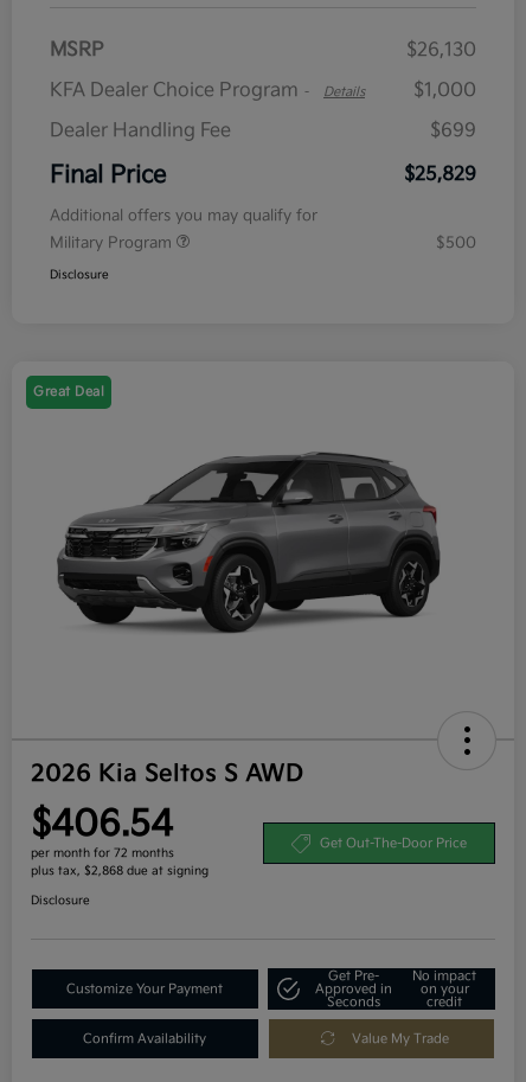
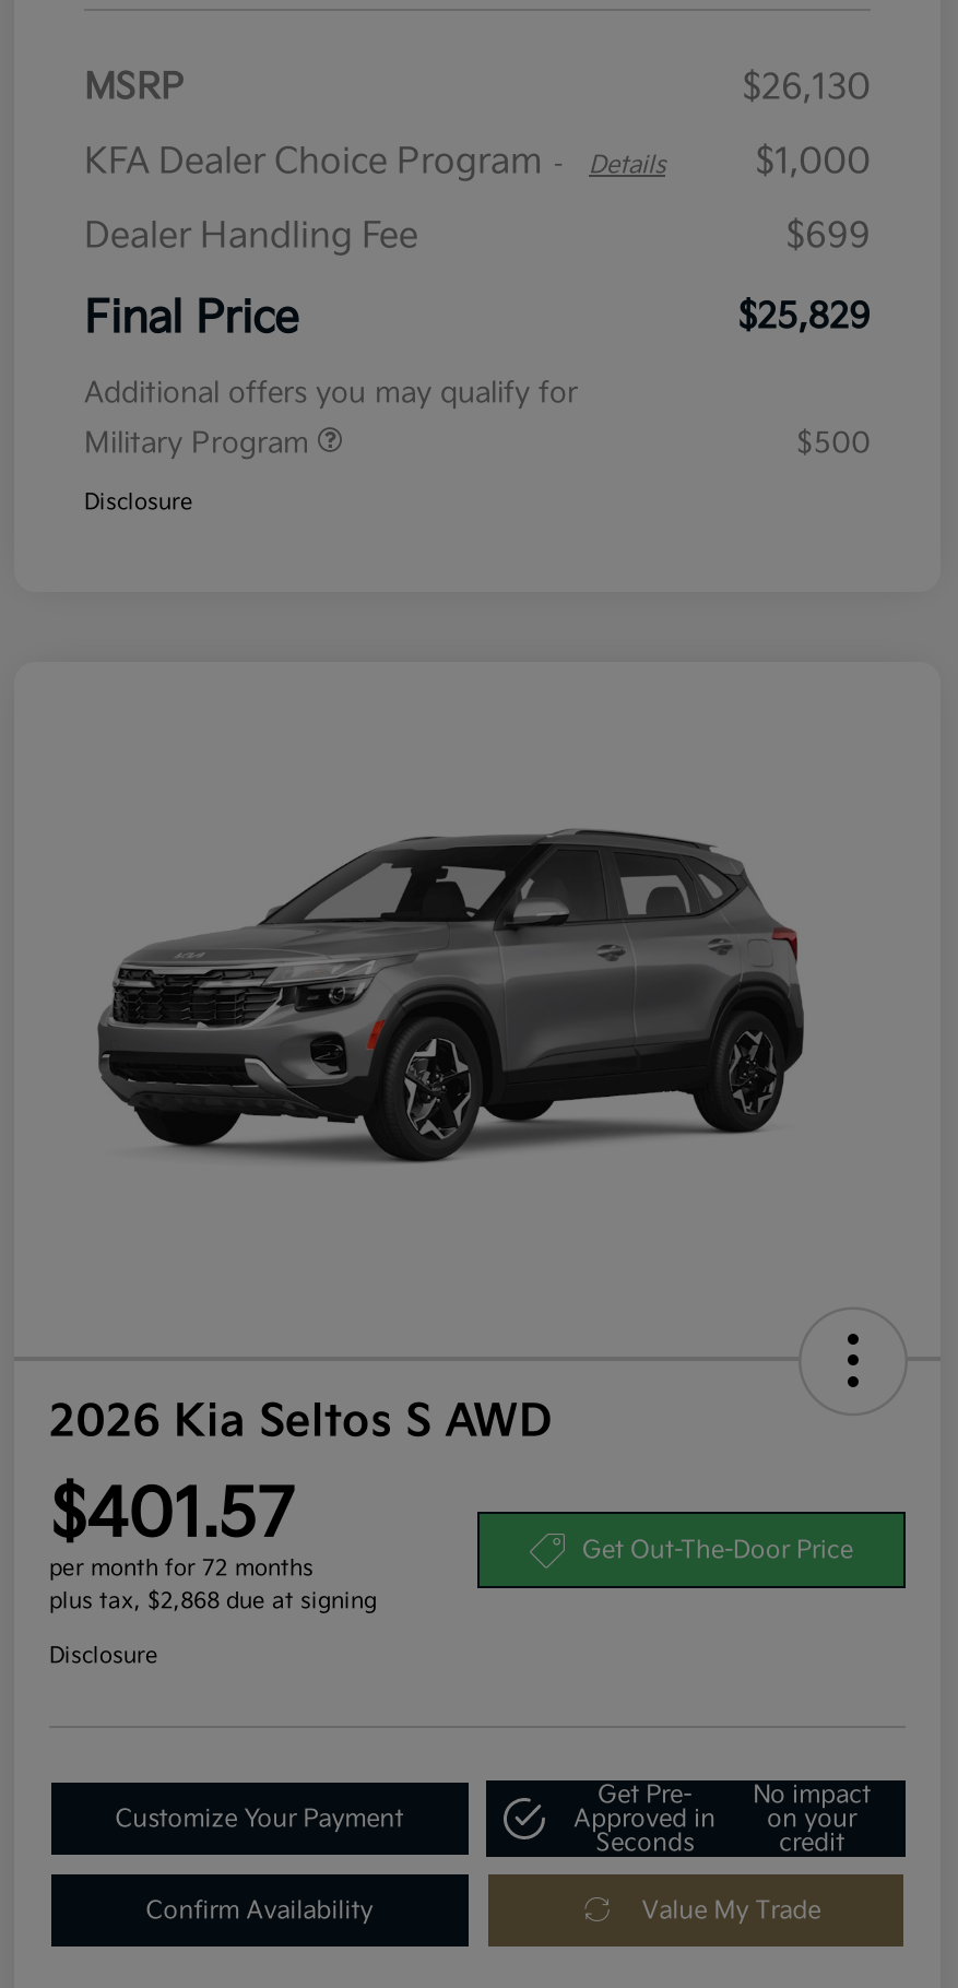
- Great Deal

- $406.54
+ $401.57
